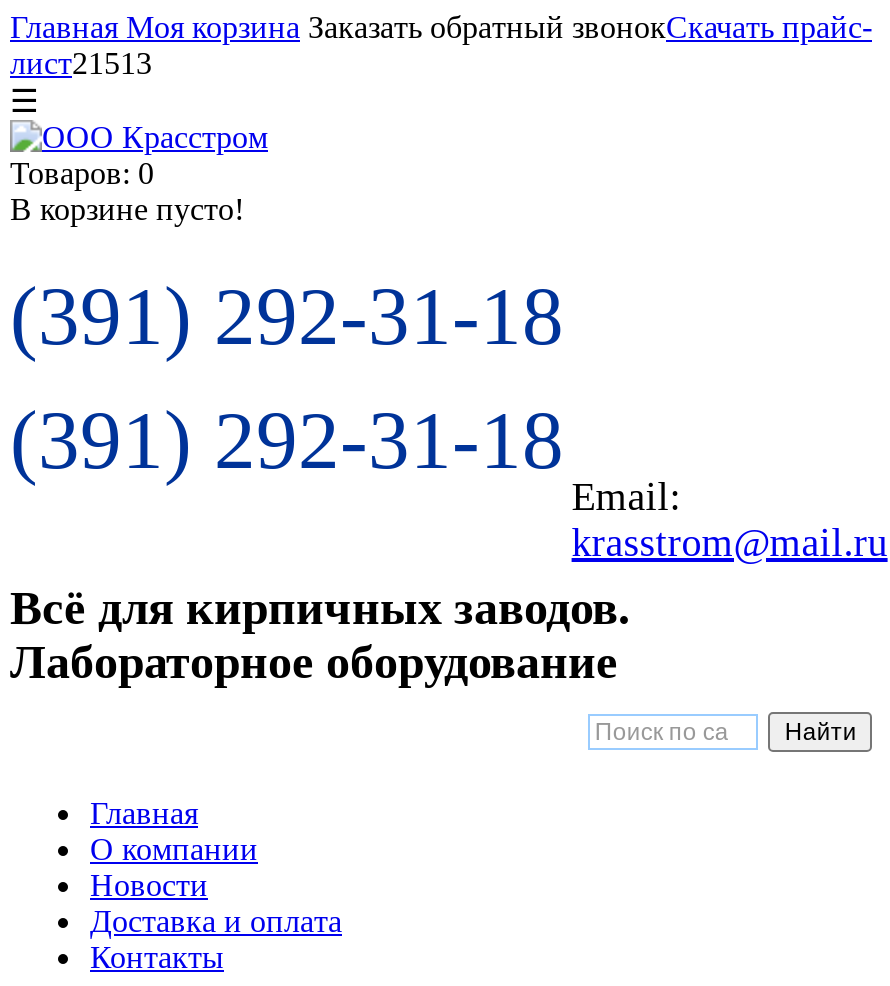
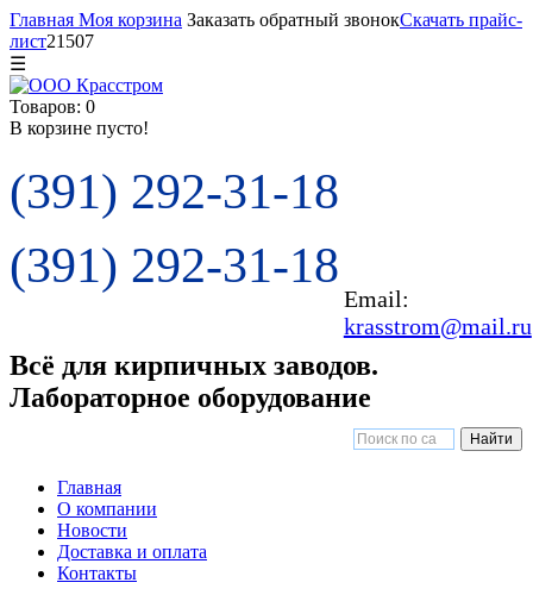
- лист21513
+ лист21507
